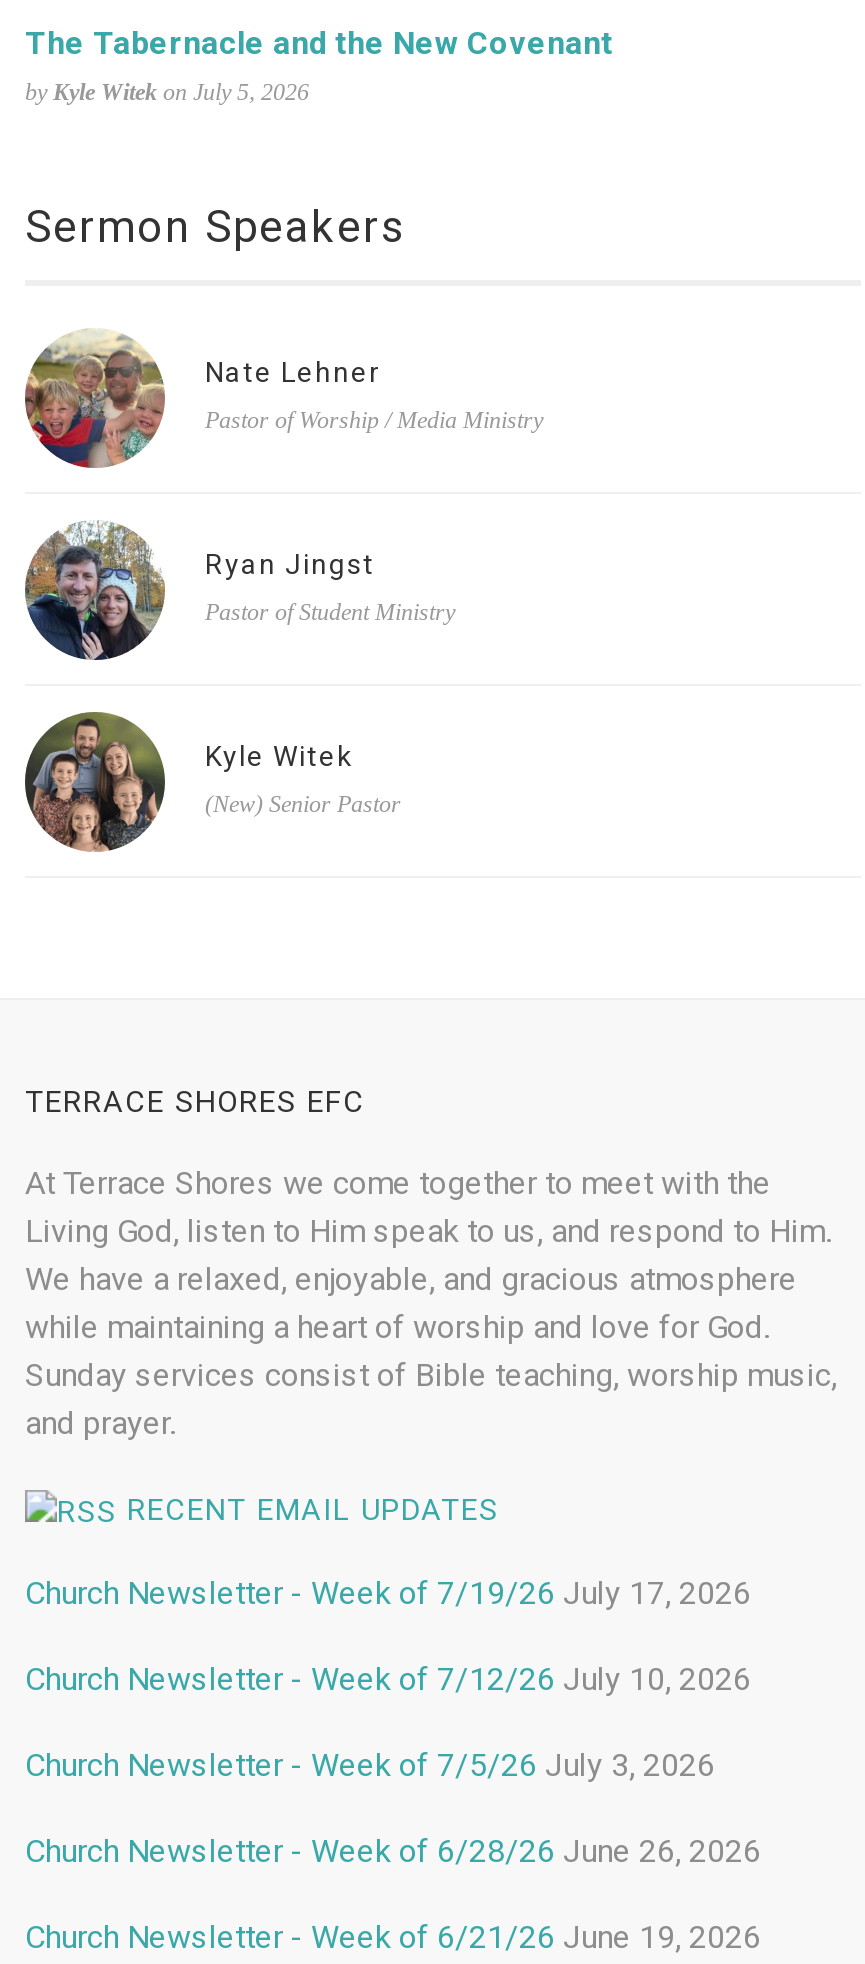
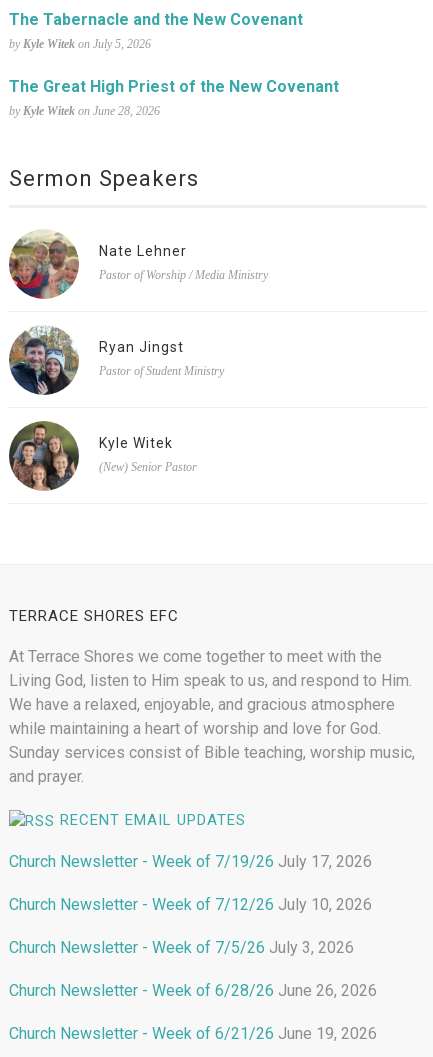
+ The Great High Priest of the New Covenant
+ by Kyle Witek on June 28, 2026
